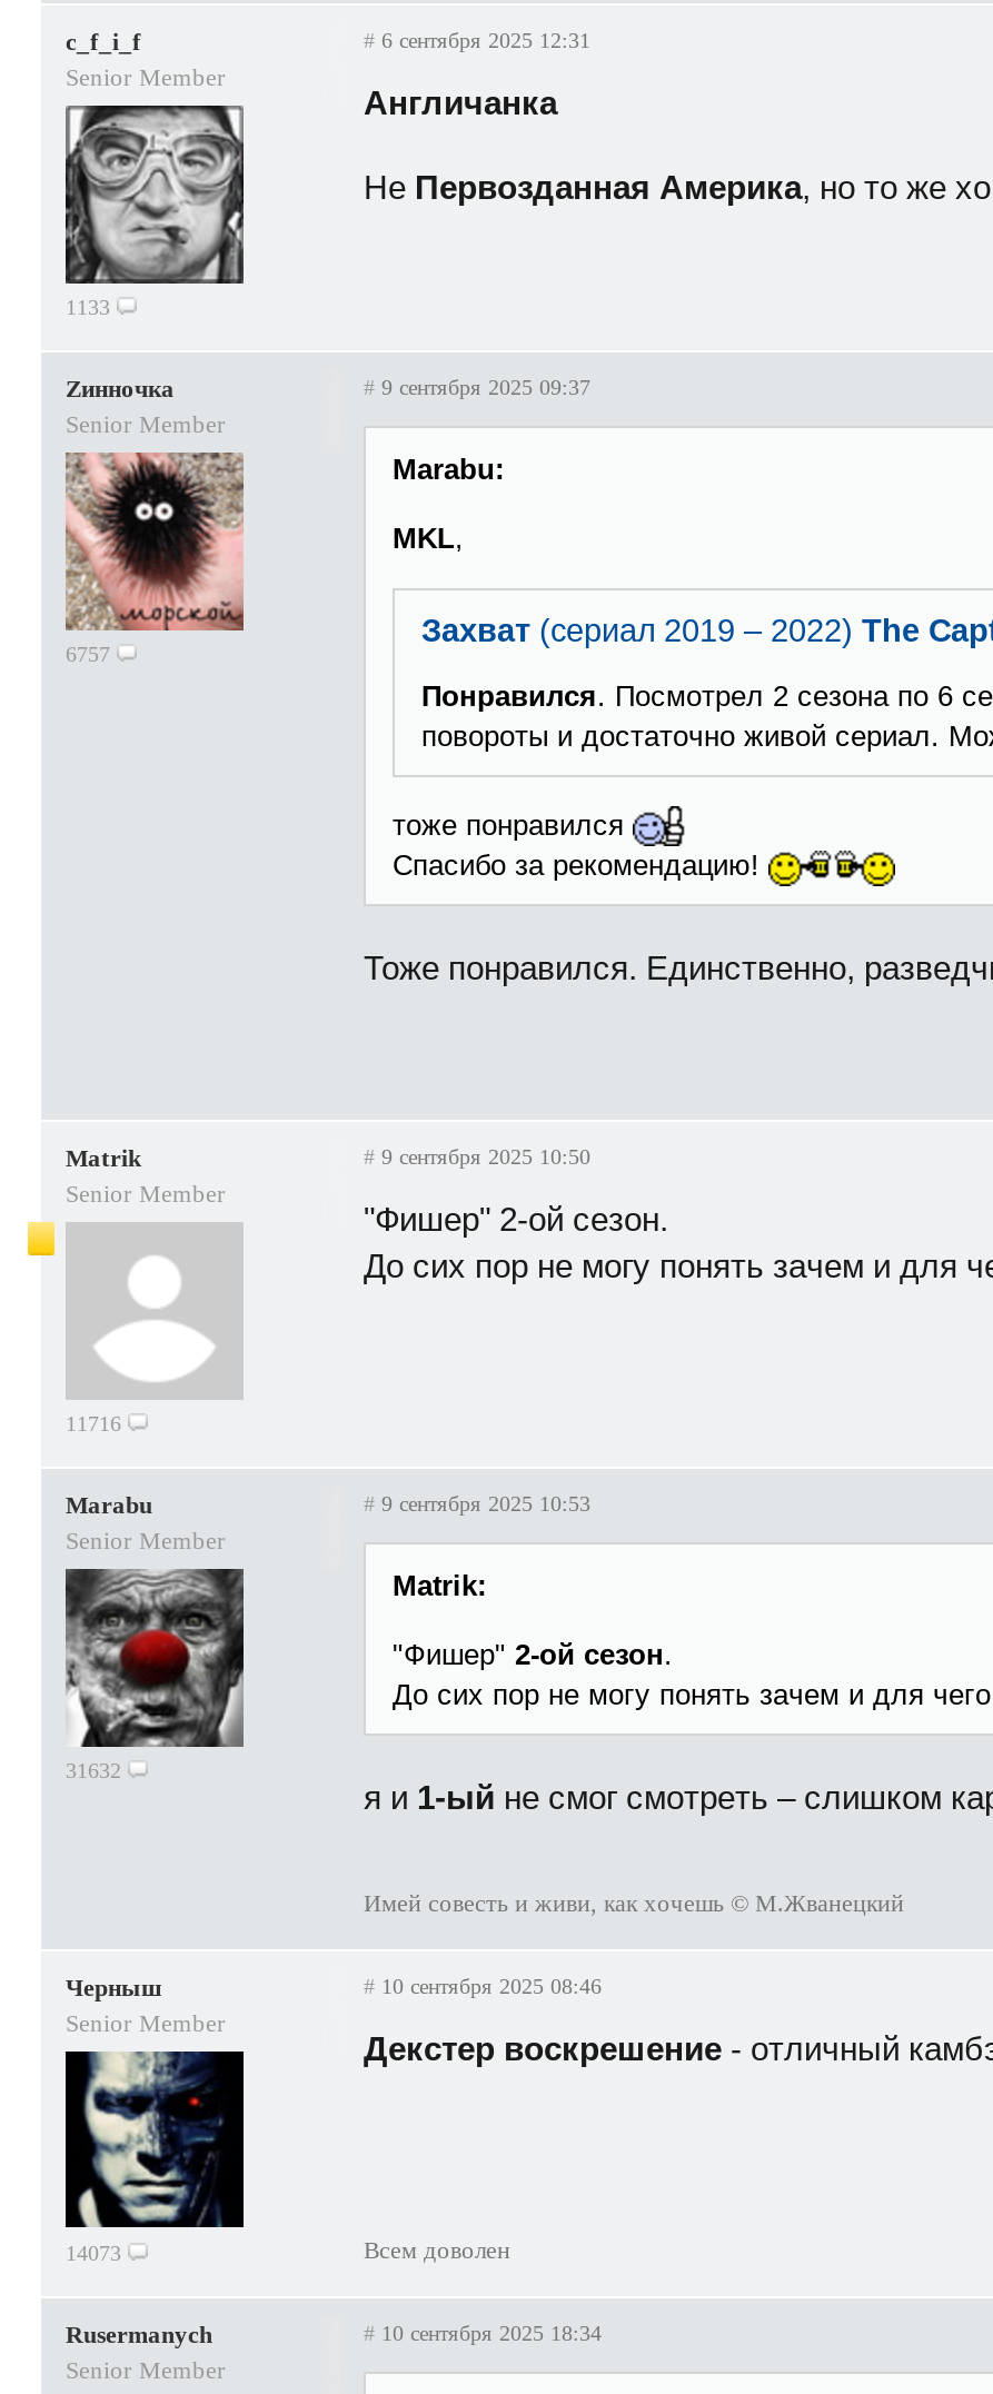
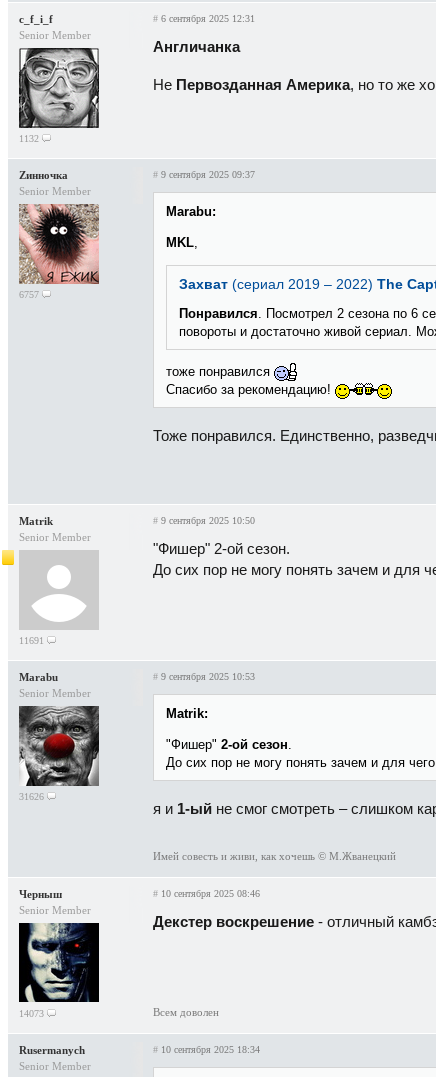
- 1133
+ 1132

- 11716
+ 11691

- 31632
+ 31626
